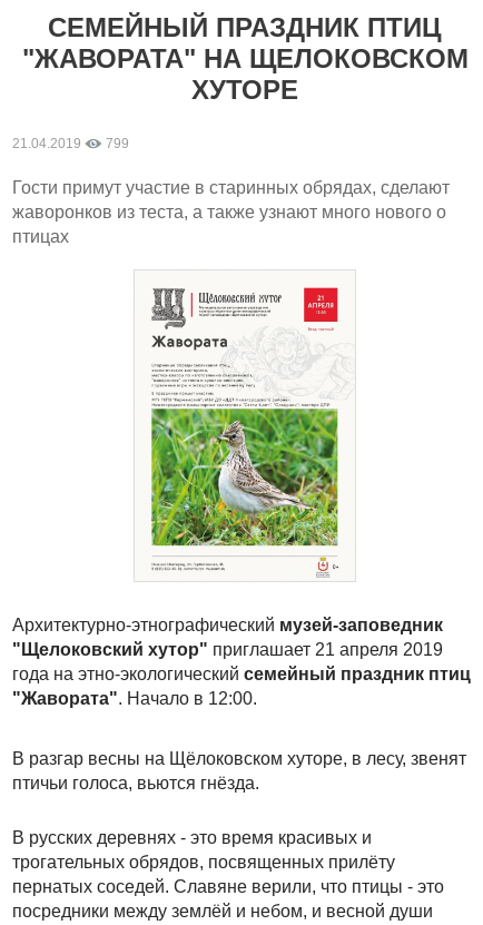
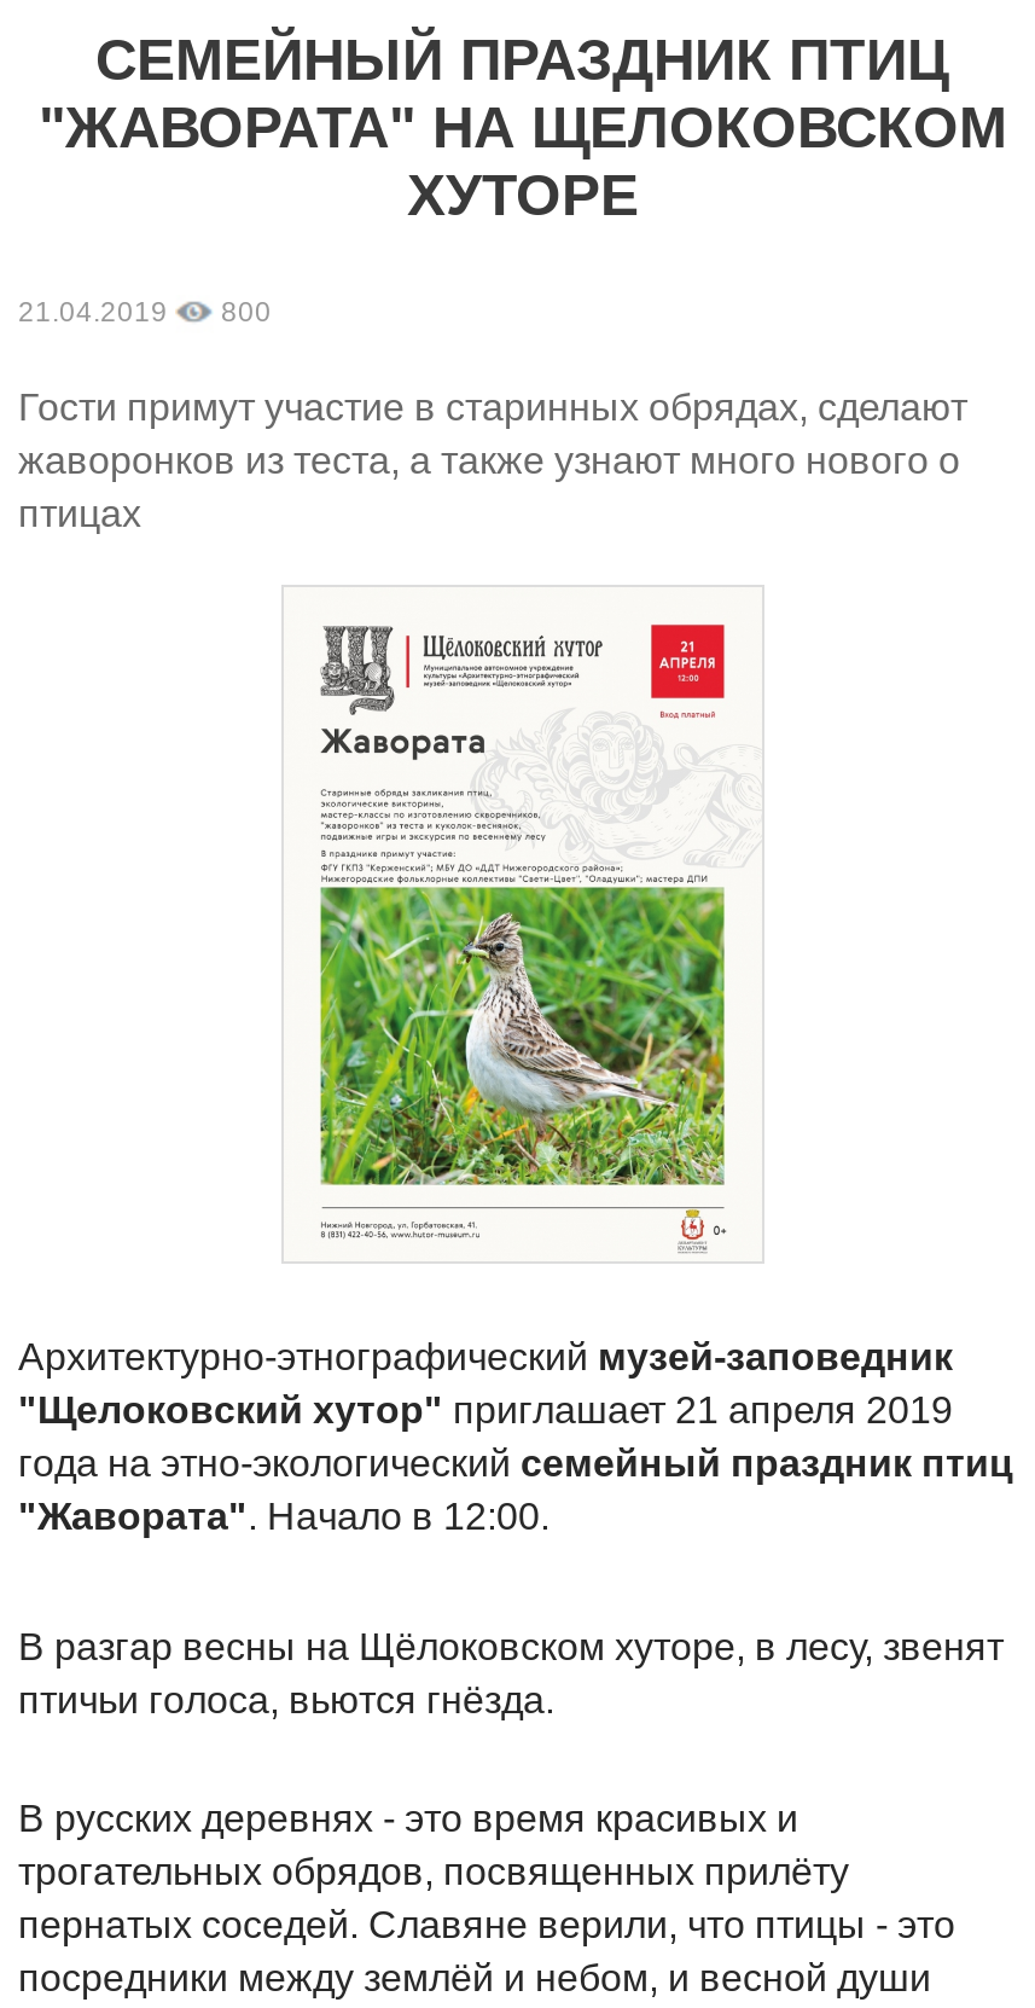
- 21.04.2019 799
+ 21.04.2019 800
